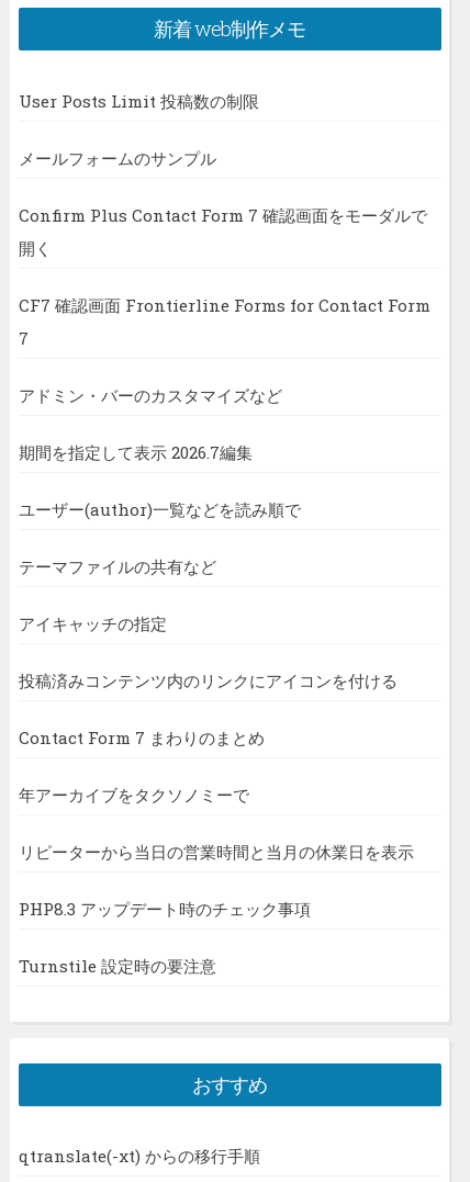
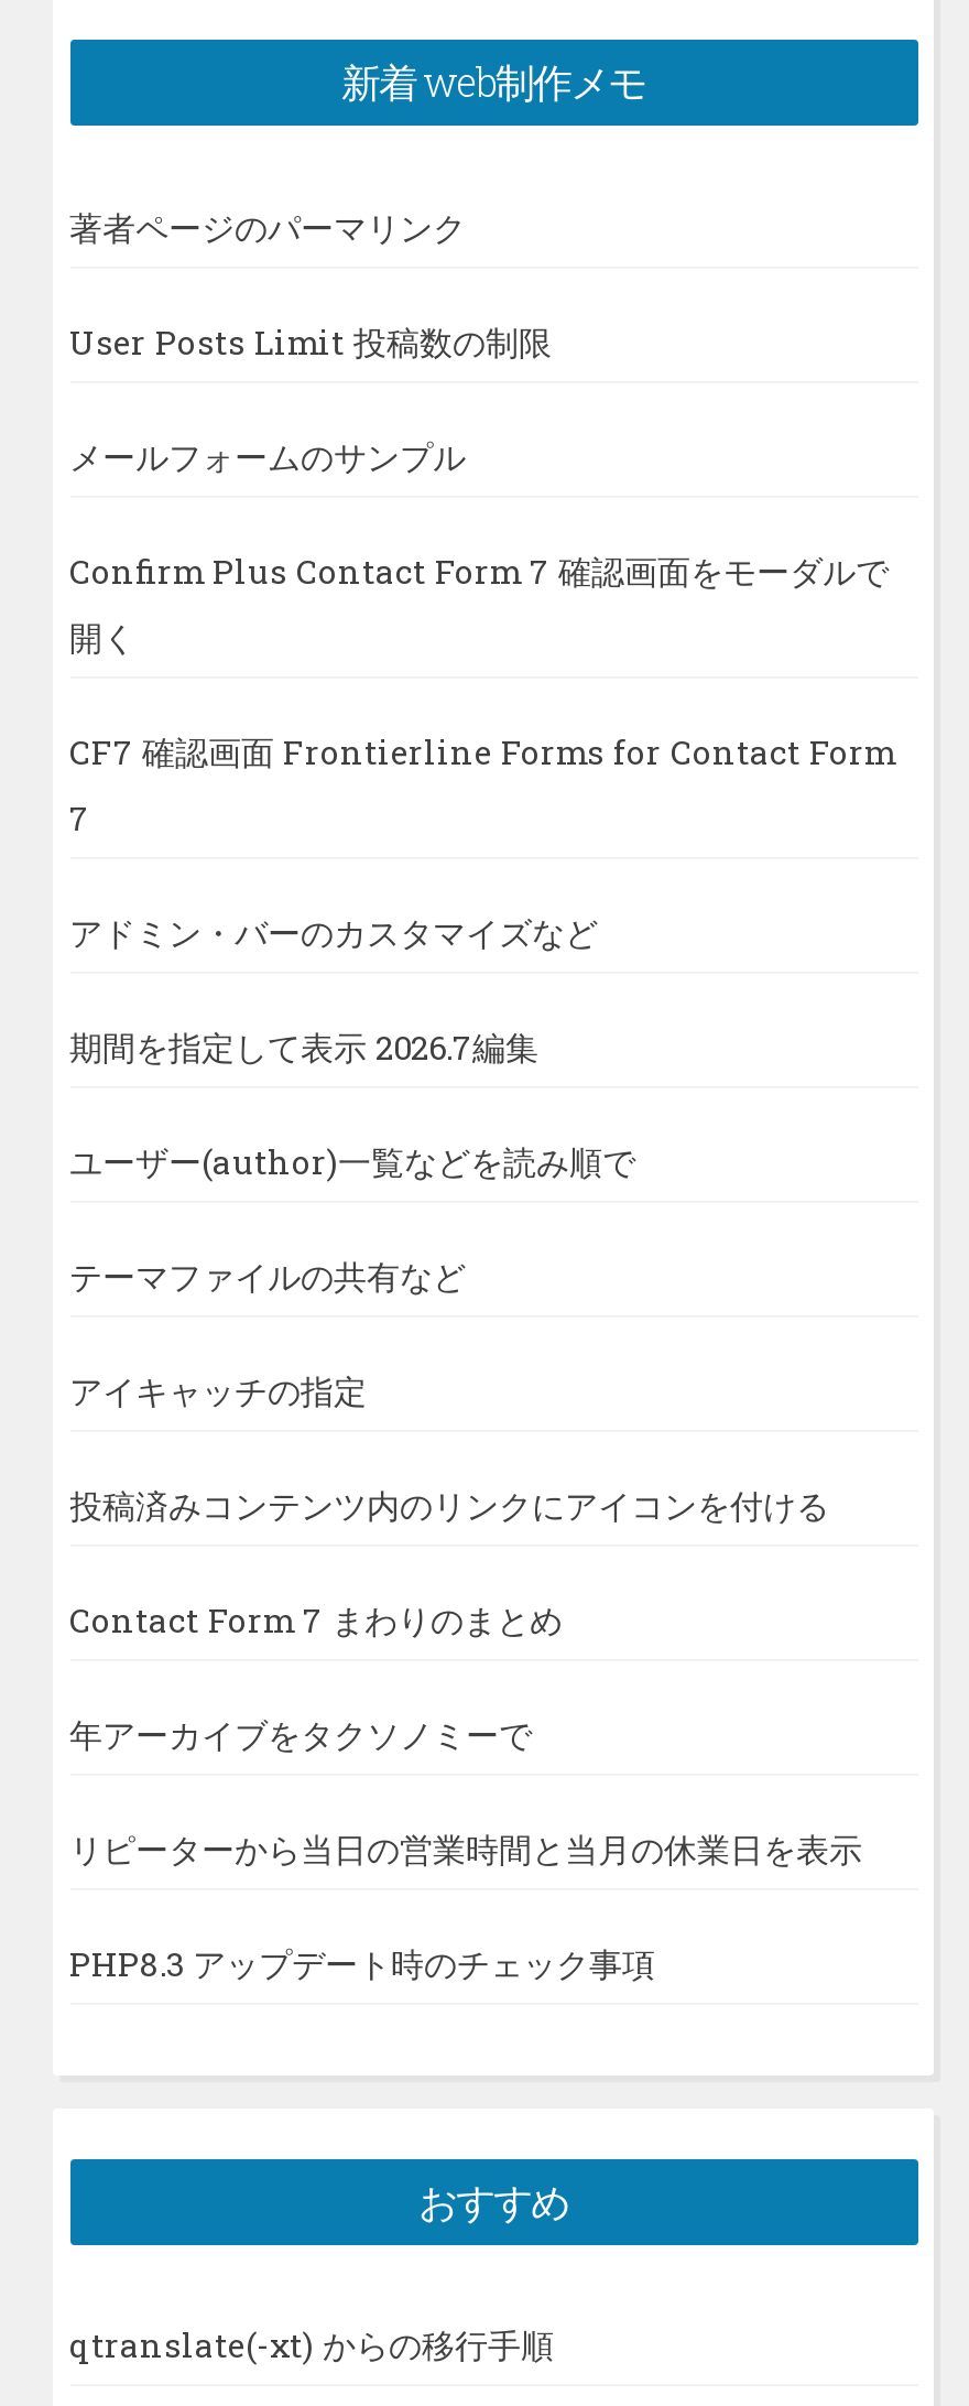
+ 著者ページのパーマリンク

moved down: User Posts Limit 投稿数の制限 | メールフォームのサンプル | Confirm Plus Contact Form 7 確認画面をモーダルで | ... | リピーターから当日の営業時間と当月の休業日を表示 | PHP8.3 アップデート時のチェック事項

- Turnstile 設定時の要注意
